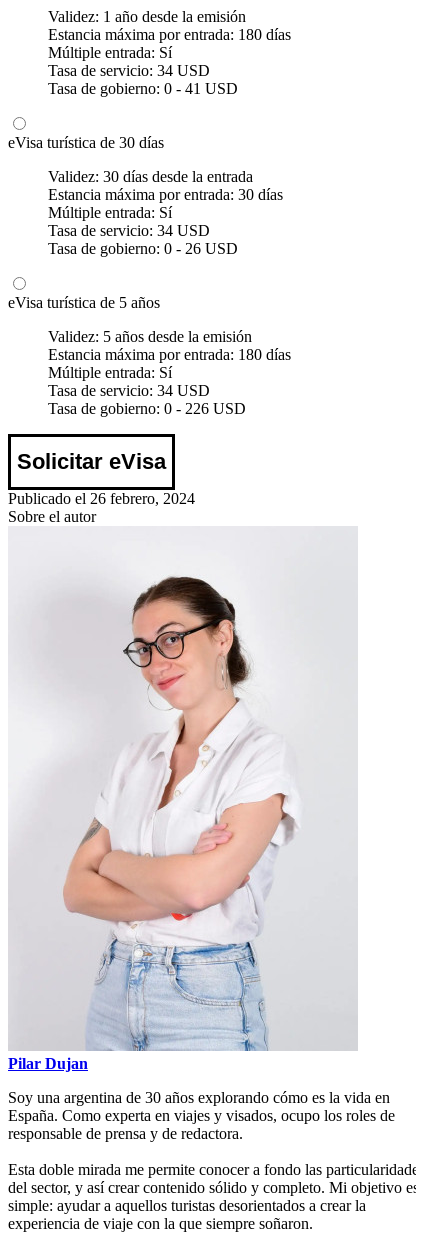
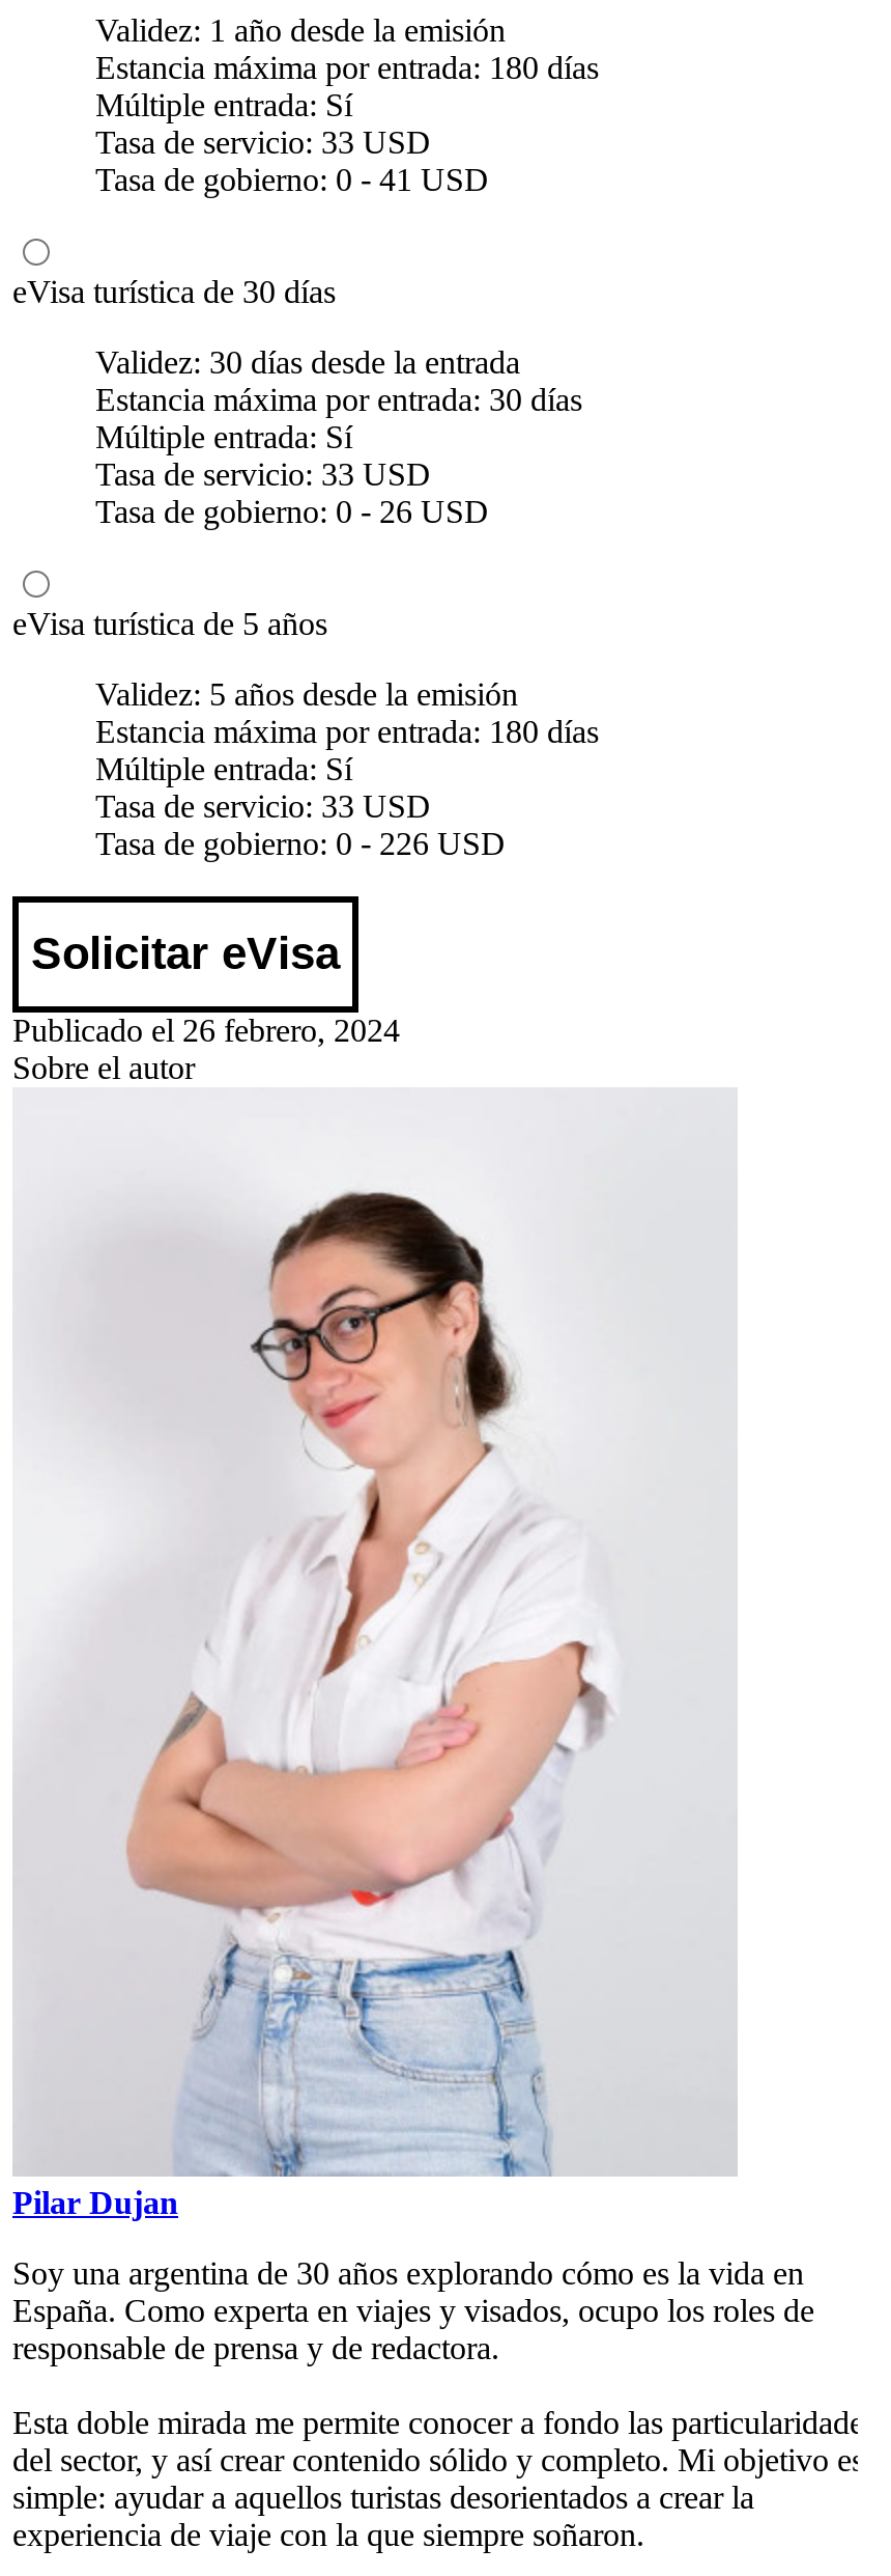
- Tasa de servicio: 34 USD
+ Tasa de servicio: 33 USD

- Tasa de servicio: 34 USD
+ Tasa de servicio: 33 USD

- Tasa de servicio: 34 USD
+ Tasa de servicio: 33 USD
